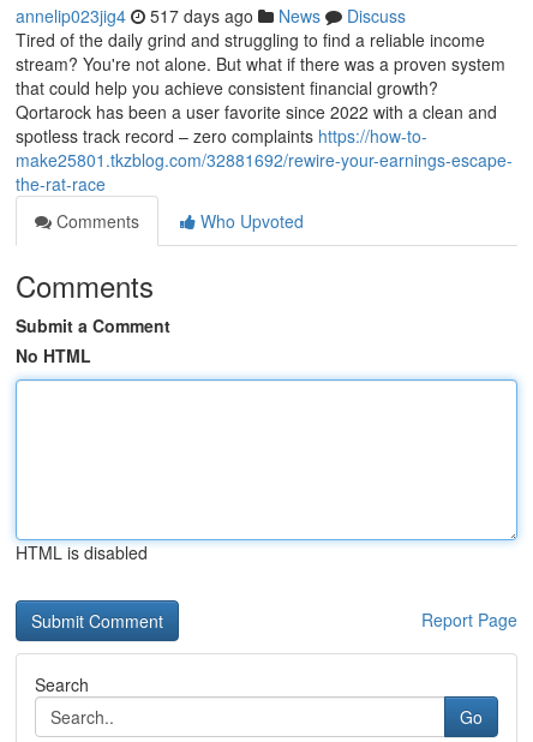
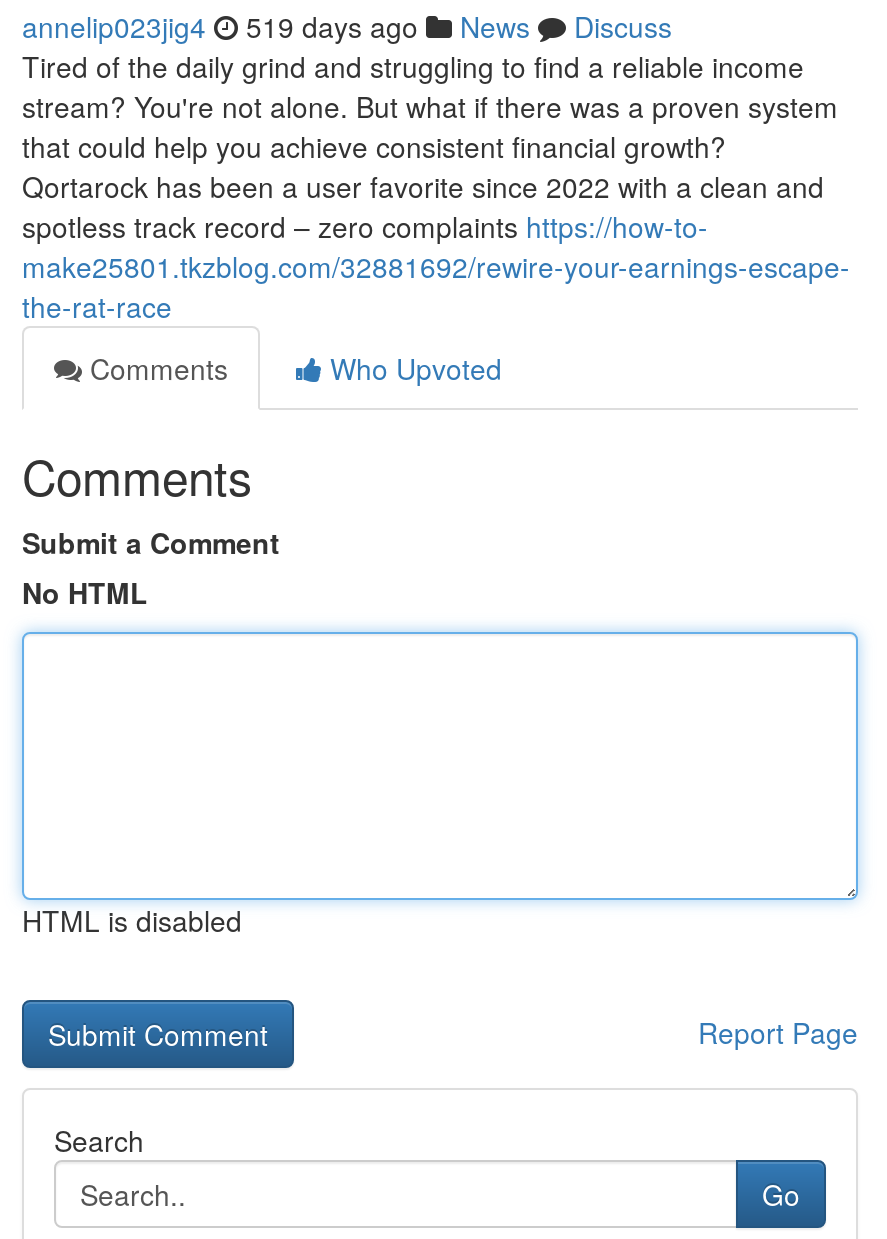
- annelip023jig4 517 days ago News Discuss
+ annelip023jig4 519 days ago News Discuss
